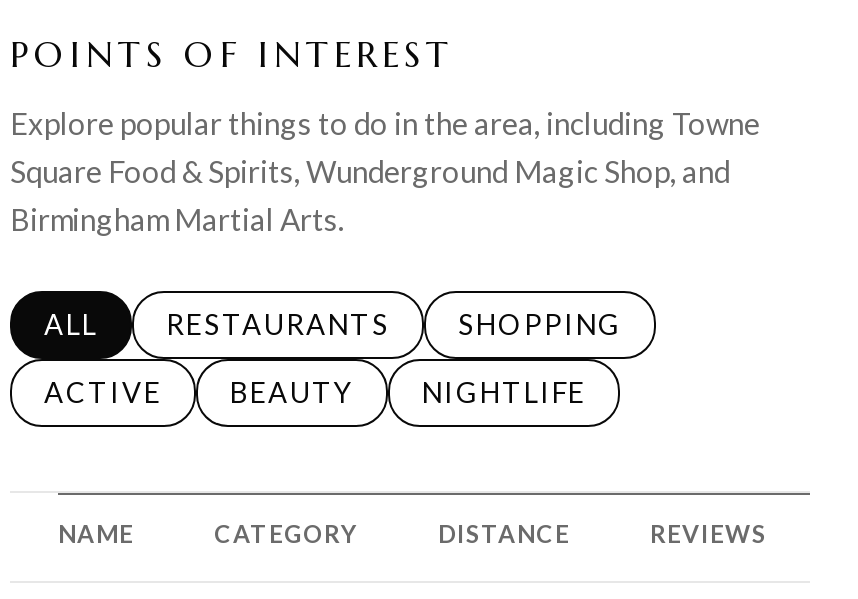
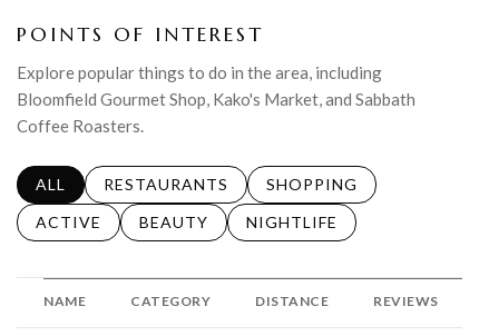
- Explore popular things to do in the area, including Towne
- Square Food & Spirits, Wunderground Magic Shop, and
- Birmingham Martial Arts.
+ Explore popular things to do in the area, including
+ Bloomfield Gourmet Shop, Kako's Market, and Sabbath
+ Coffee Roasters.
